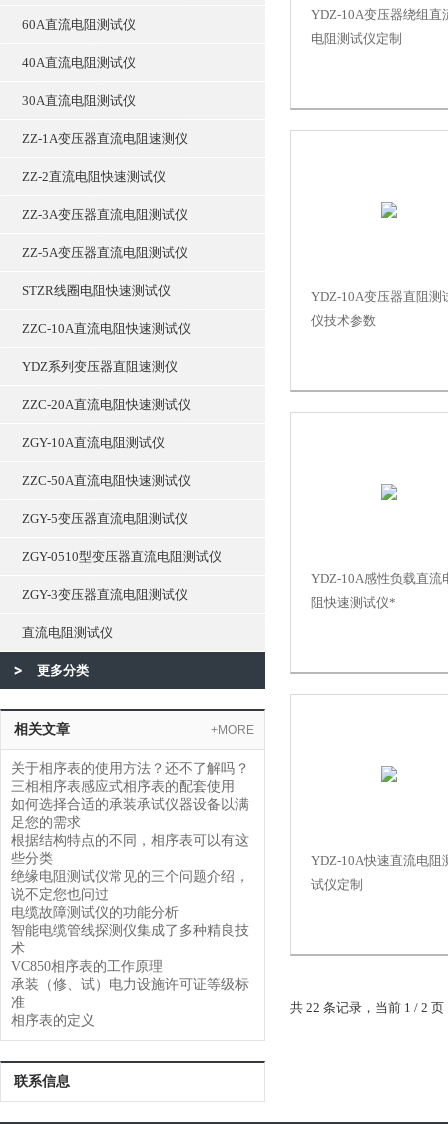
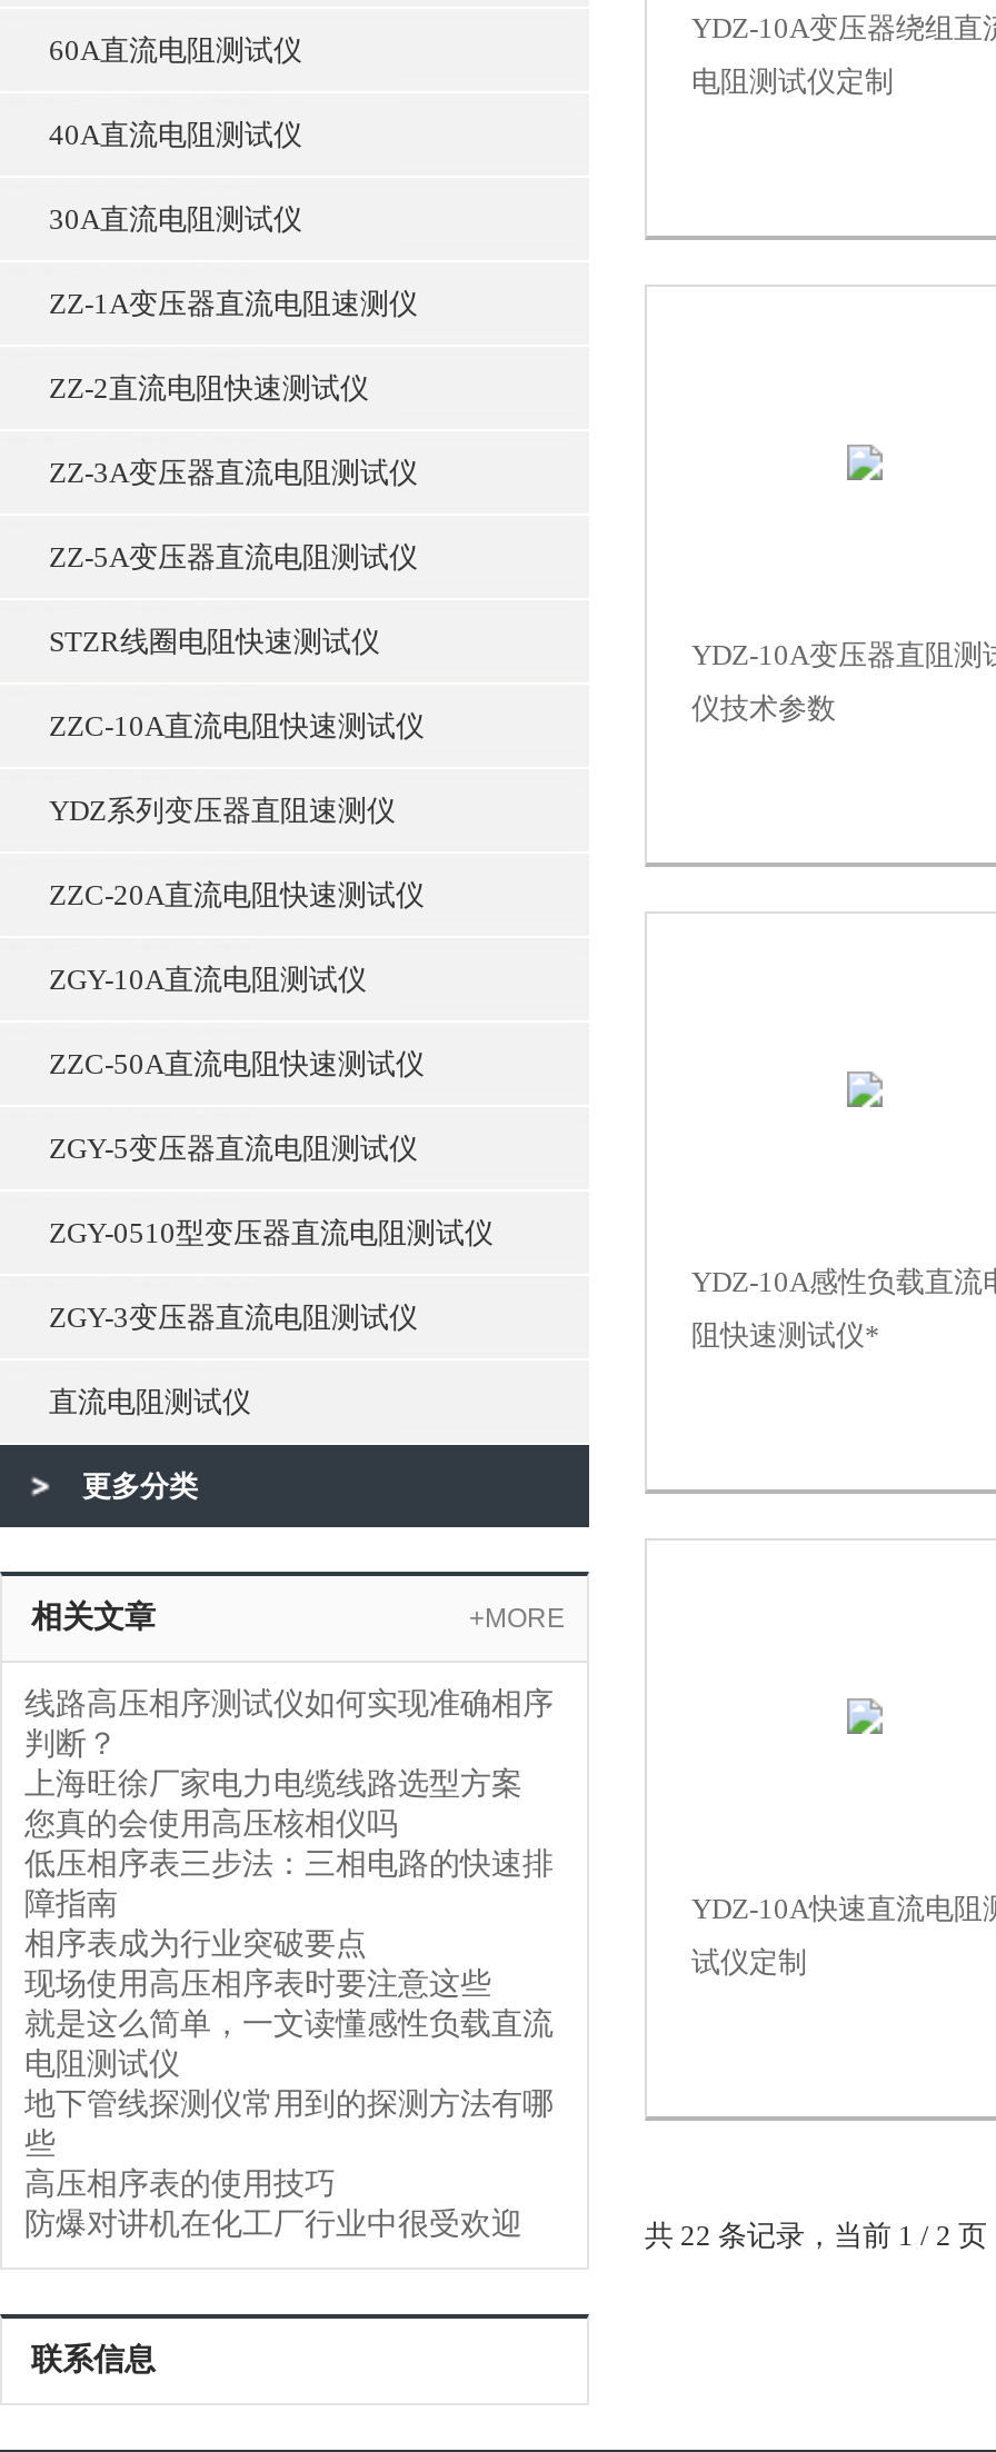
- 关于相序表的使用方法？还不了解吗？
- 三相相序表感应式相序表的配套使用
- 如何选择合适的承装承试仪器设备以满
- 足您的需求
- 根据结构特点的不同，相序表可以有这
- 些分类
- 绝缘电阻测试仪常见的三个问题介绍，
- 说不定您也问过
- 电缆故障测试仪的功能分析
- 智能电缆管线探测仪集成了多种精良技
- 术
- VC850相序表的工作原理
- 承装（修、试）电力设施许可证等级标
- 准
- 相序表的定义
+ 线路高压相序测试仪如何实现准确相序
+ 判断？
+ 上海旺徐厂家电力电缆线路选型方案
+ 您真的会使用高压核相仪吗
+ 低压相序表三步法：三相电路的快速排
+ 障指南
+ 相序表成为行业突破要点
+ 现场使用高压相序表时要注意这些
+ 就是这么简单，一文读懂感性负载直流
+ 电阻测试仪
+ 地下管线探测仪常用到的探测方法有哪
+ 些
+ 高压相序表的使用技巧
+ 防爆对讲机在化工厂行业中很受欢迎
